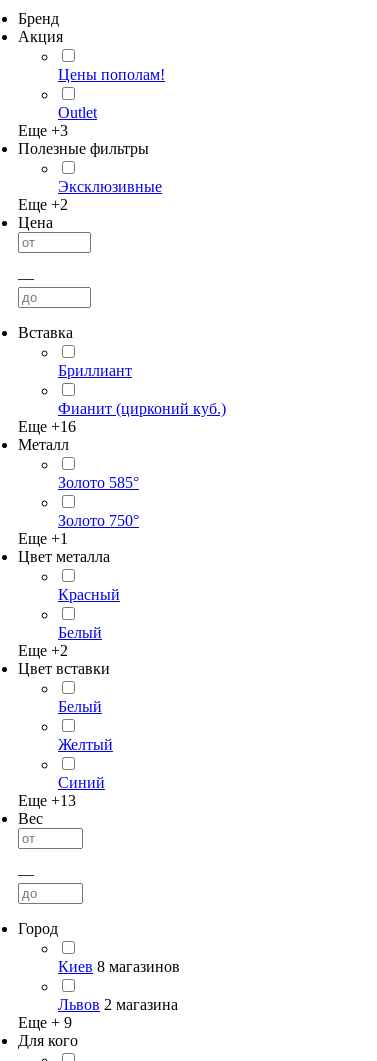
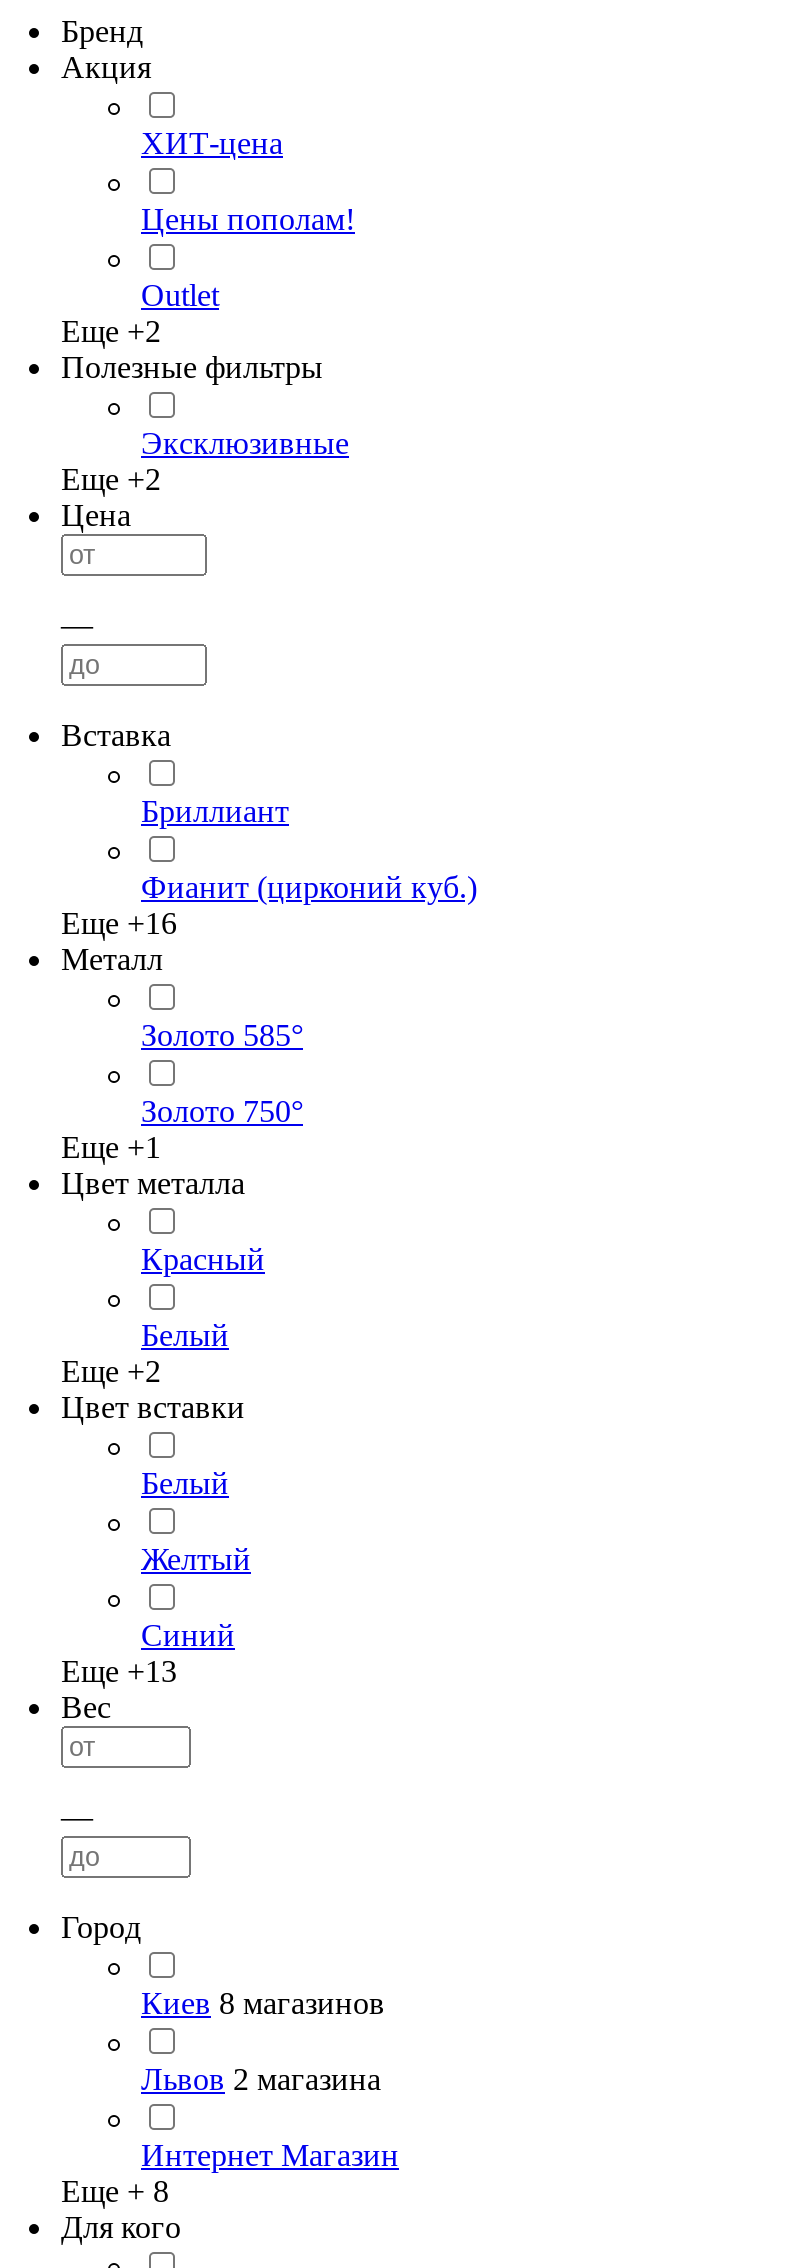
+ ХИТ-цена

- Еще +3
+ Еще +2

- Еще + 9
+ Интернет Магазин
+ Еще + 8
